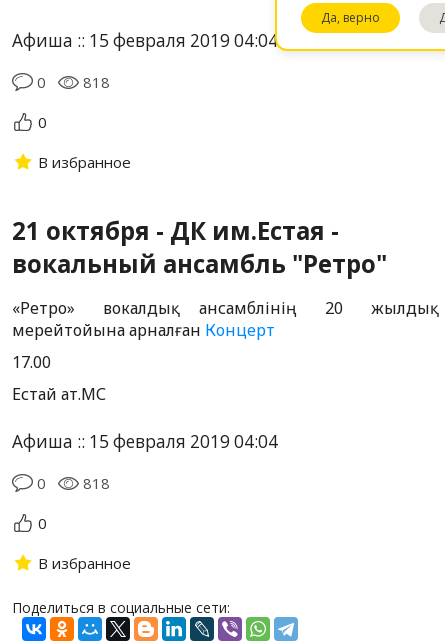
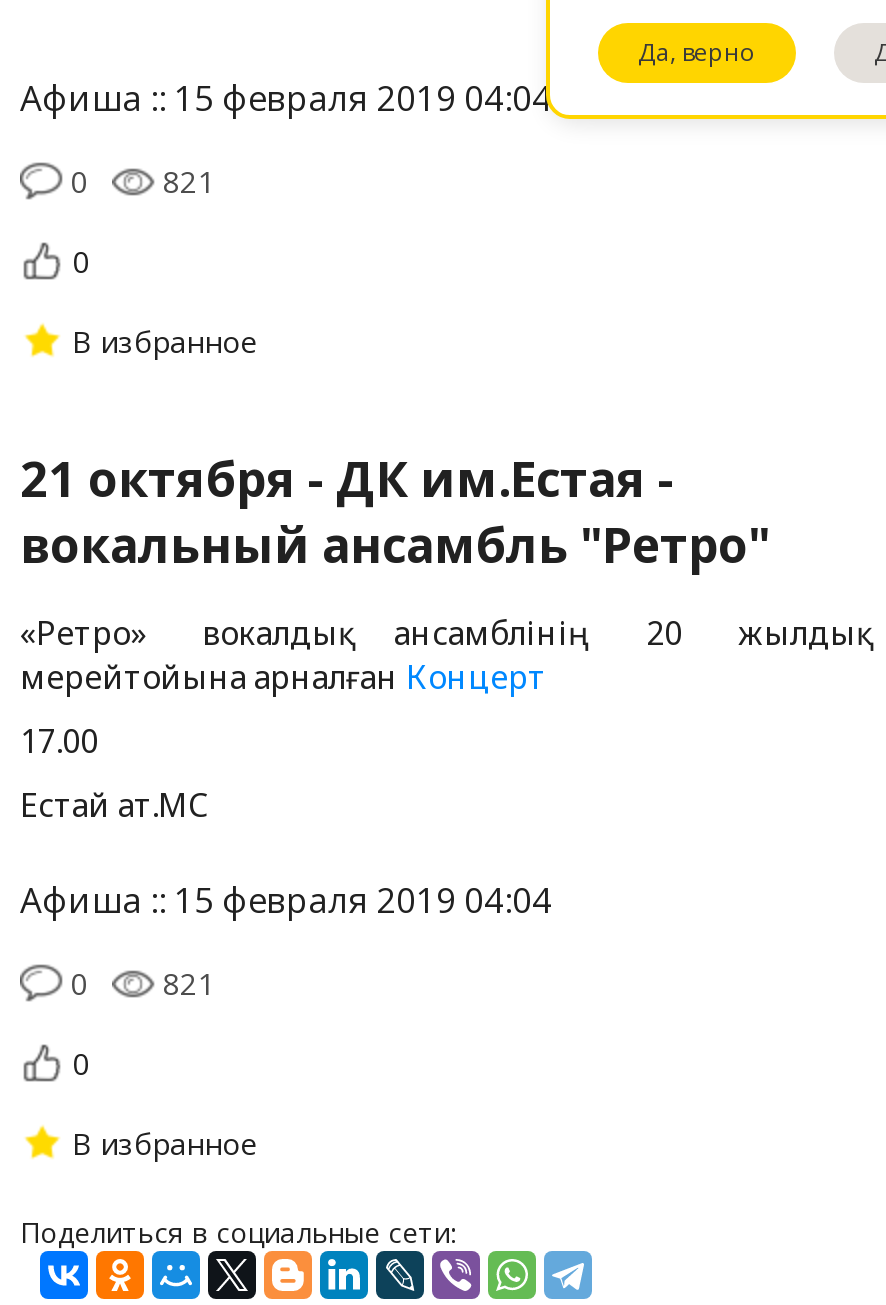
- 0 818
+ 0 821

- 0 818
+ 0 821
